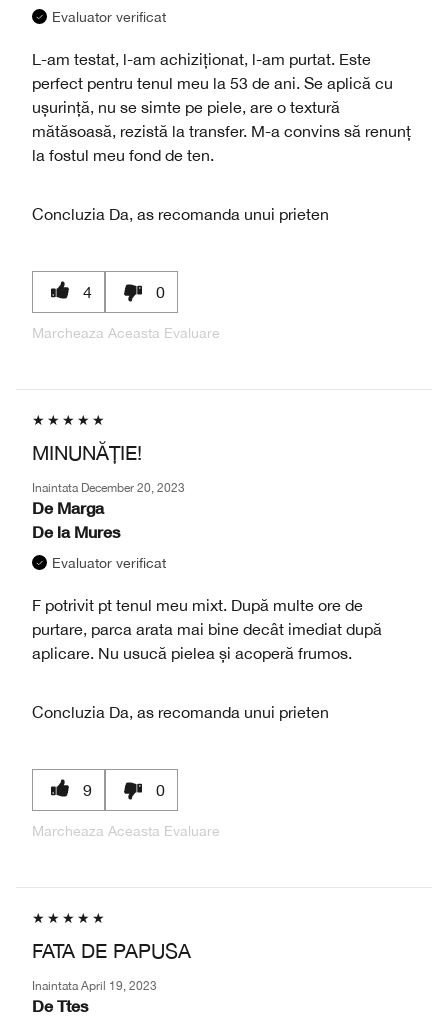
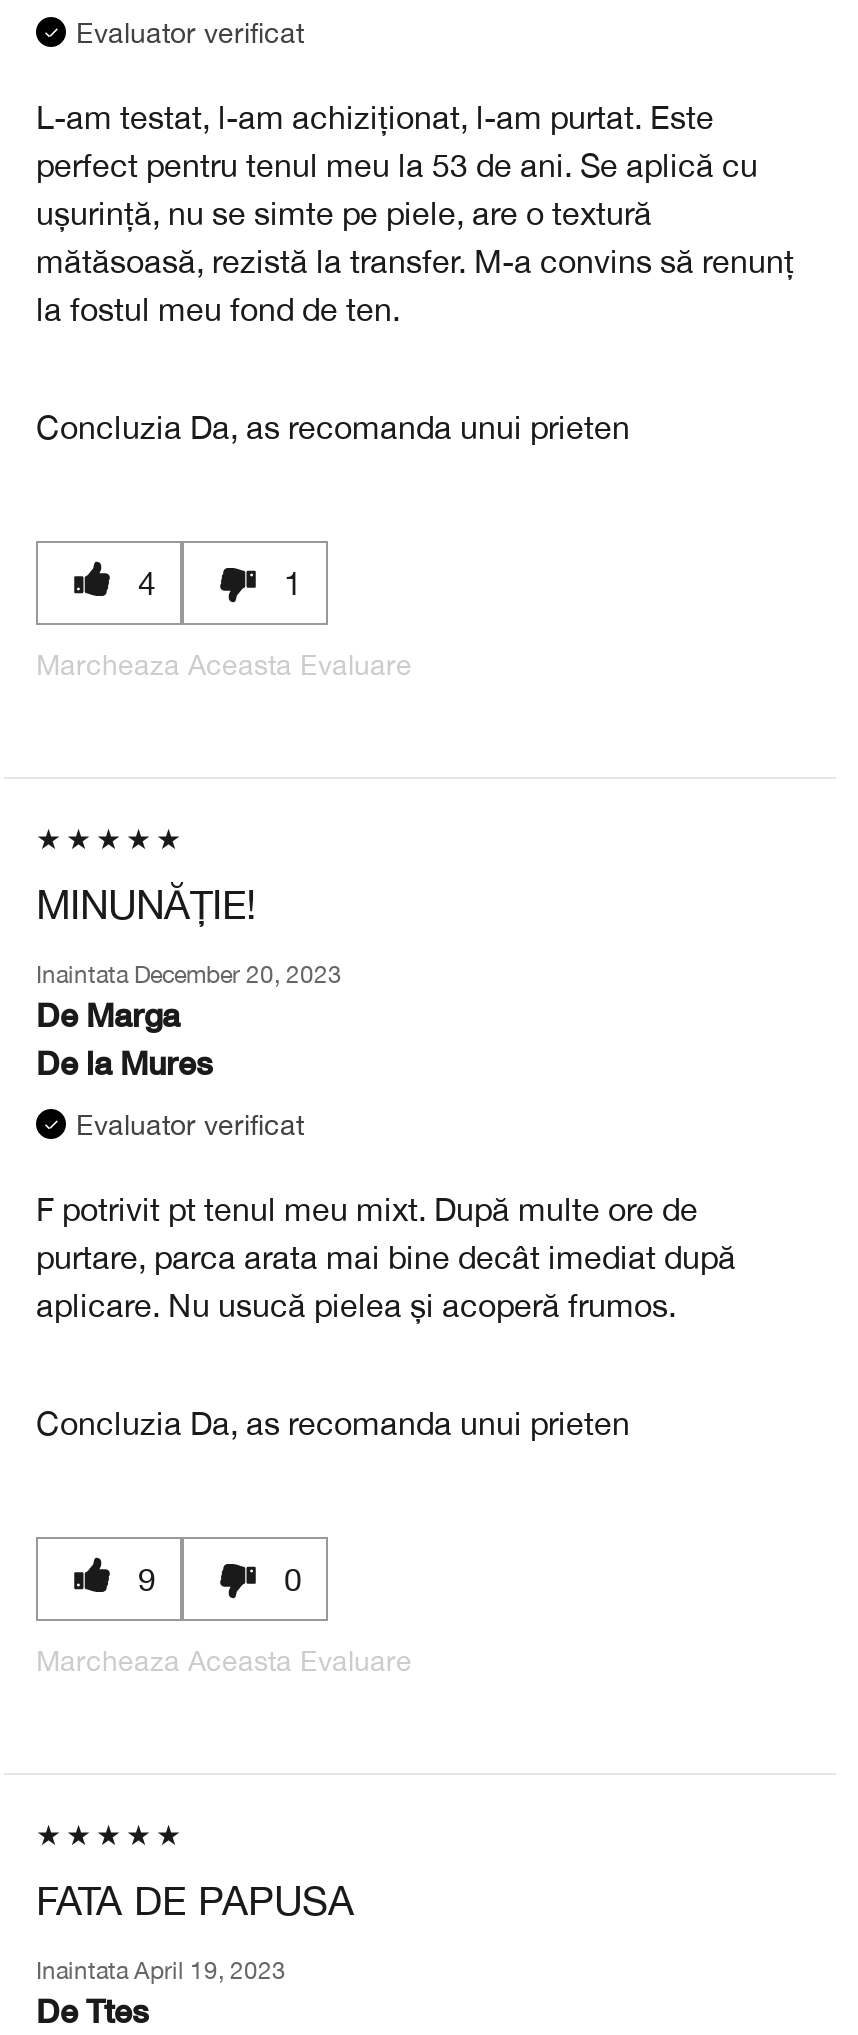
- 0
+ 1
